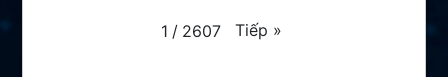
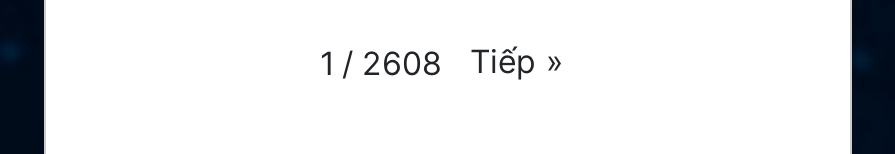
- 1 / 2607 Tiếp »
+ 1 / 2608 Tiếp »
